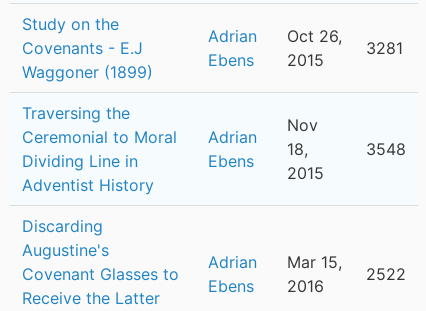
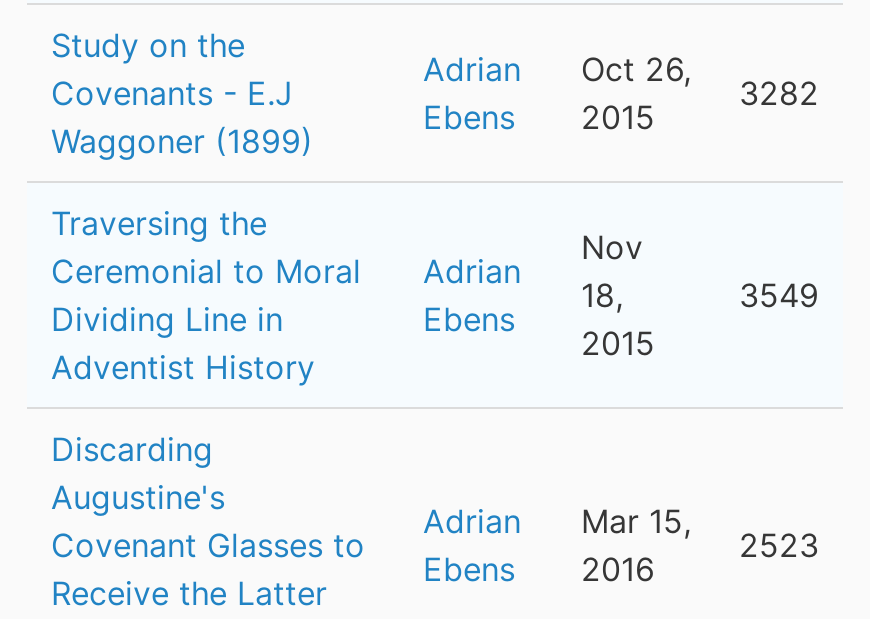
- 3281
+ 3282

- 3548
+ 3549

- 2522
+ 2523
